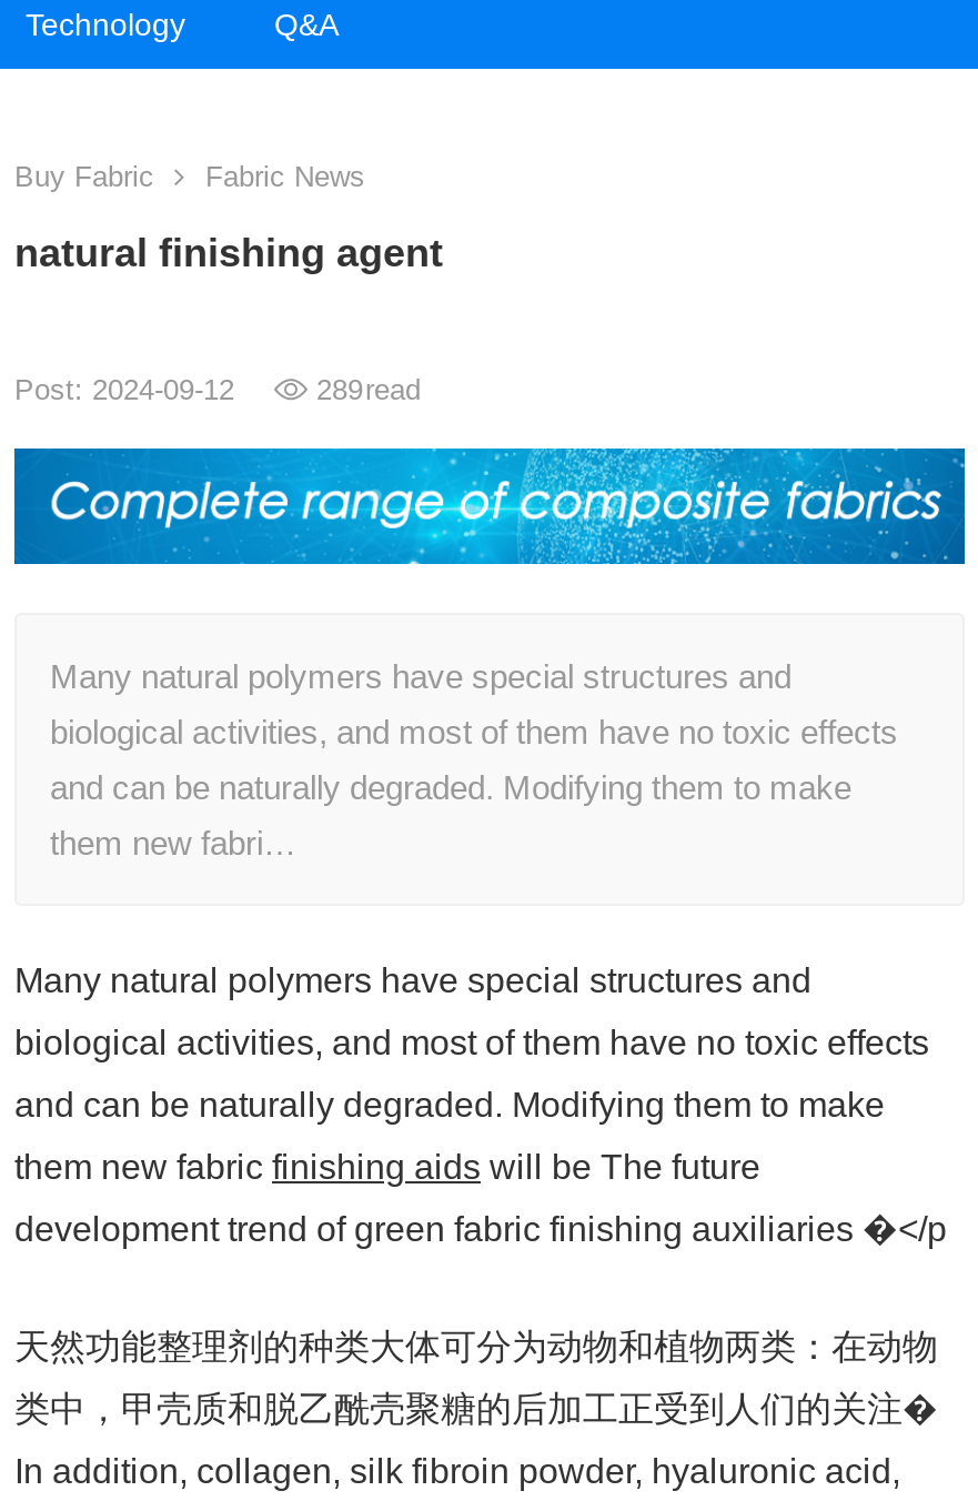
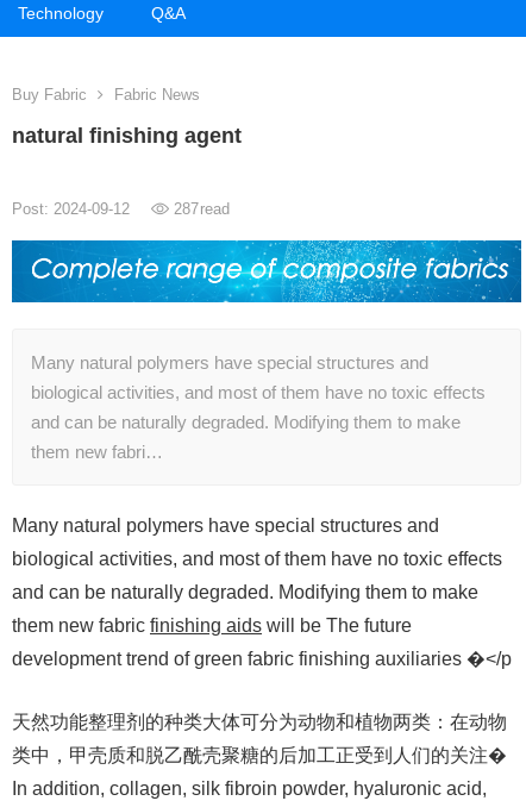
- Post: 2024-09-12 289read
+ Post: 2024-09-12 287read
